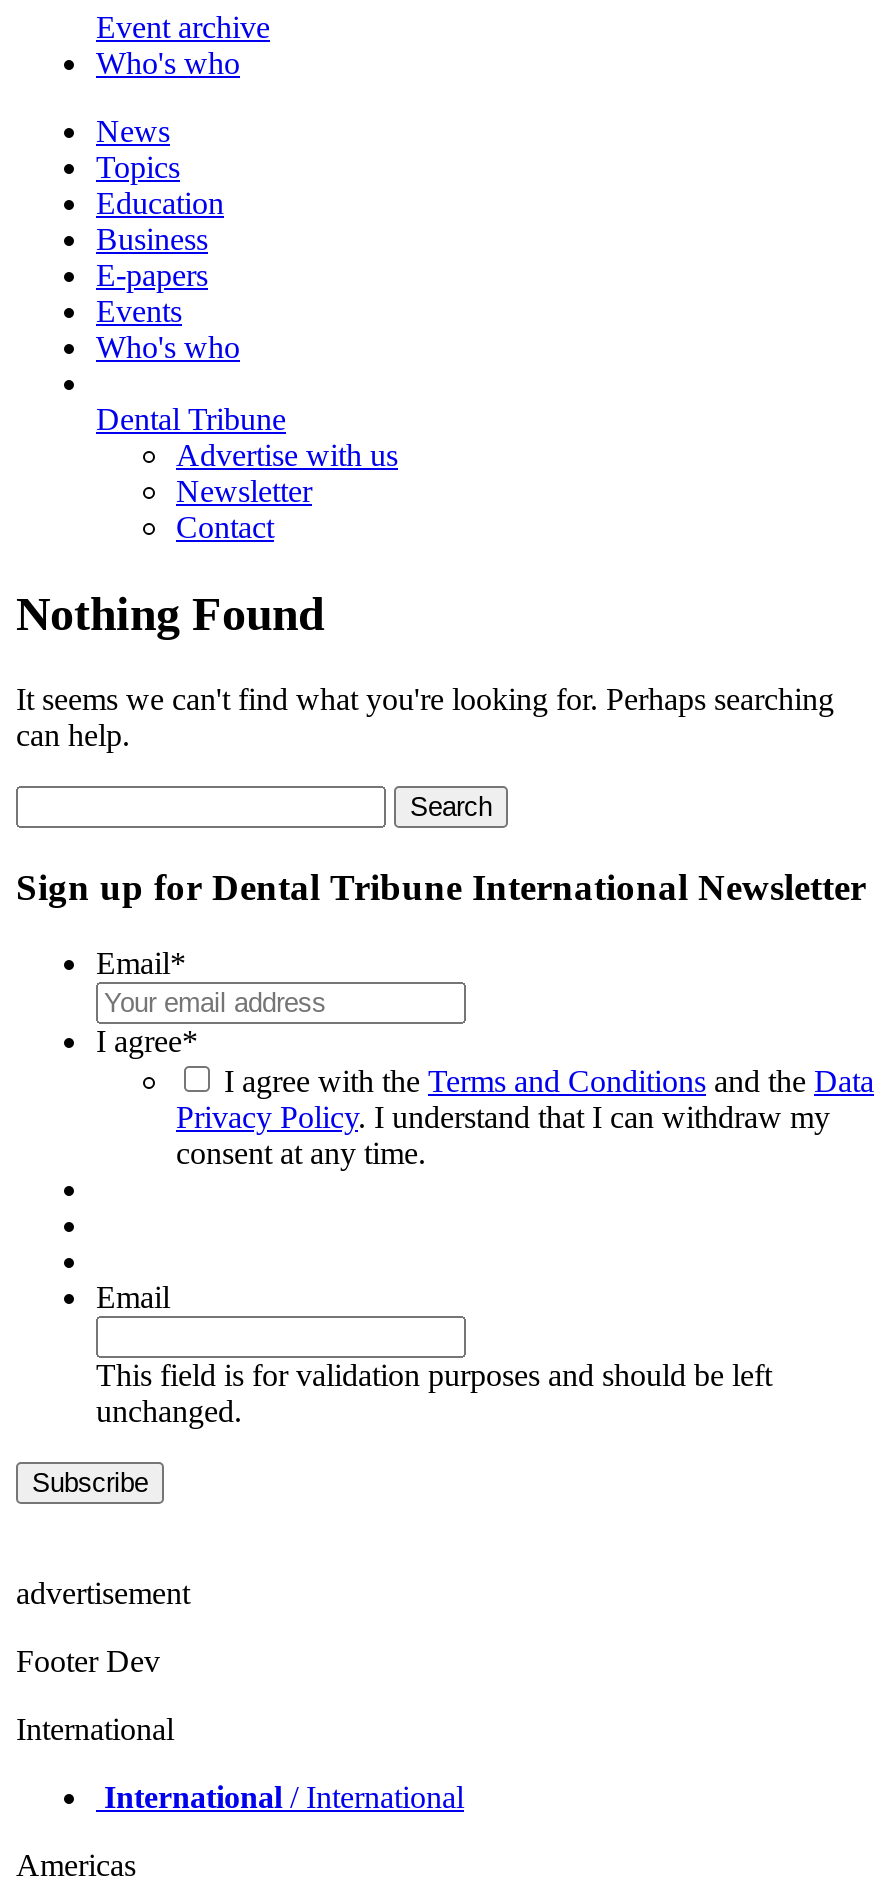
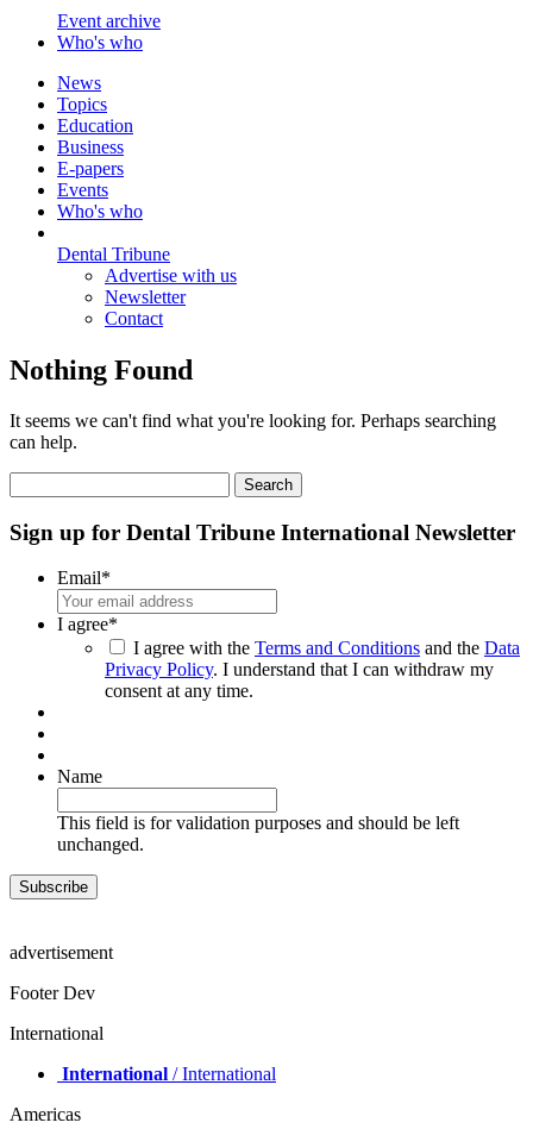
- Email
+ Name
